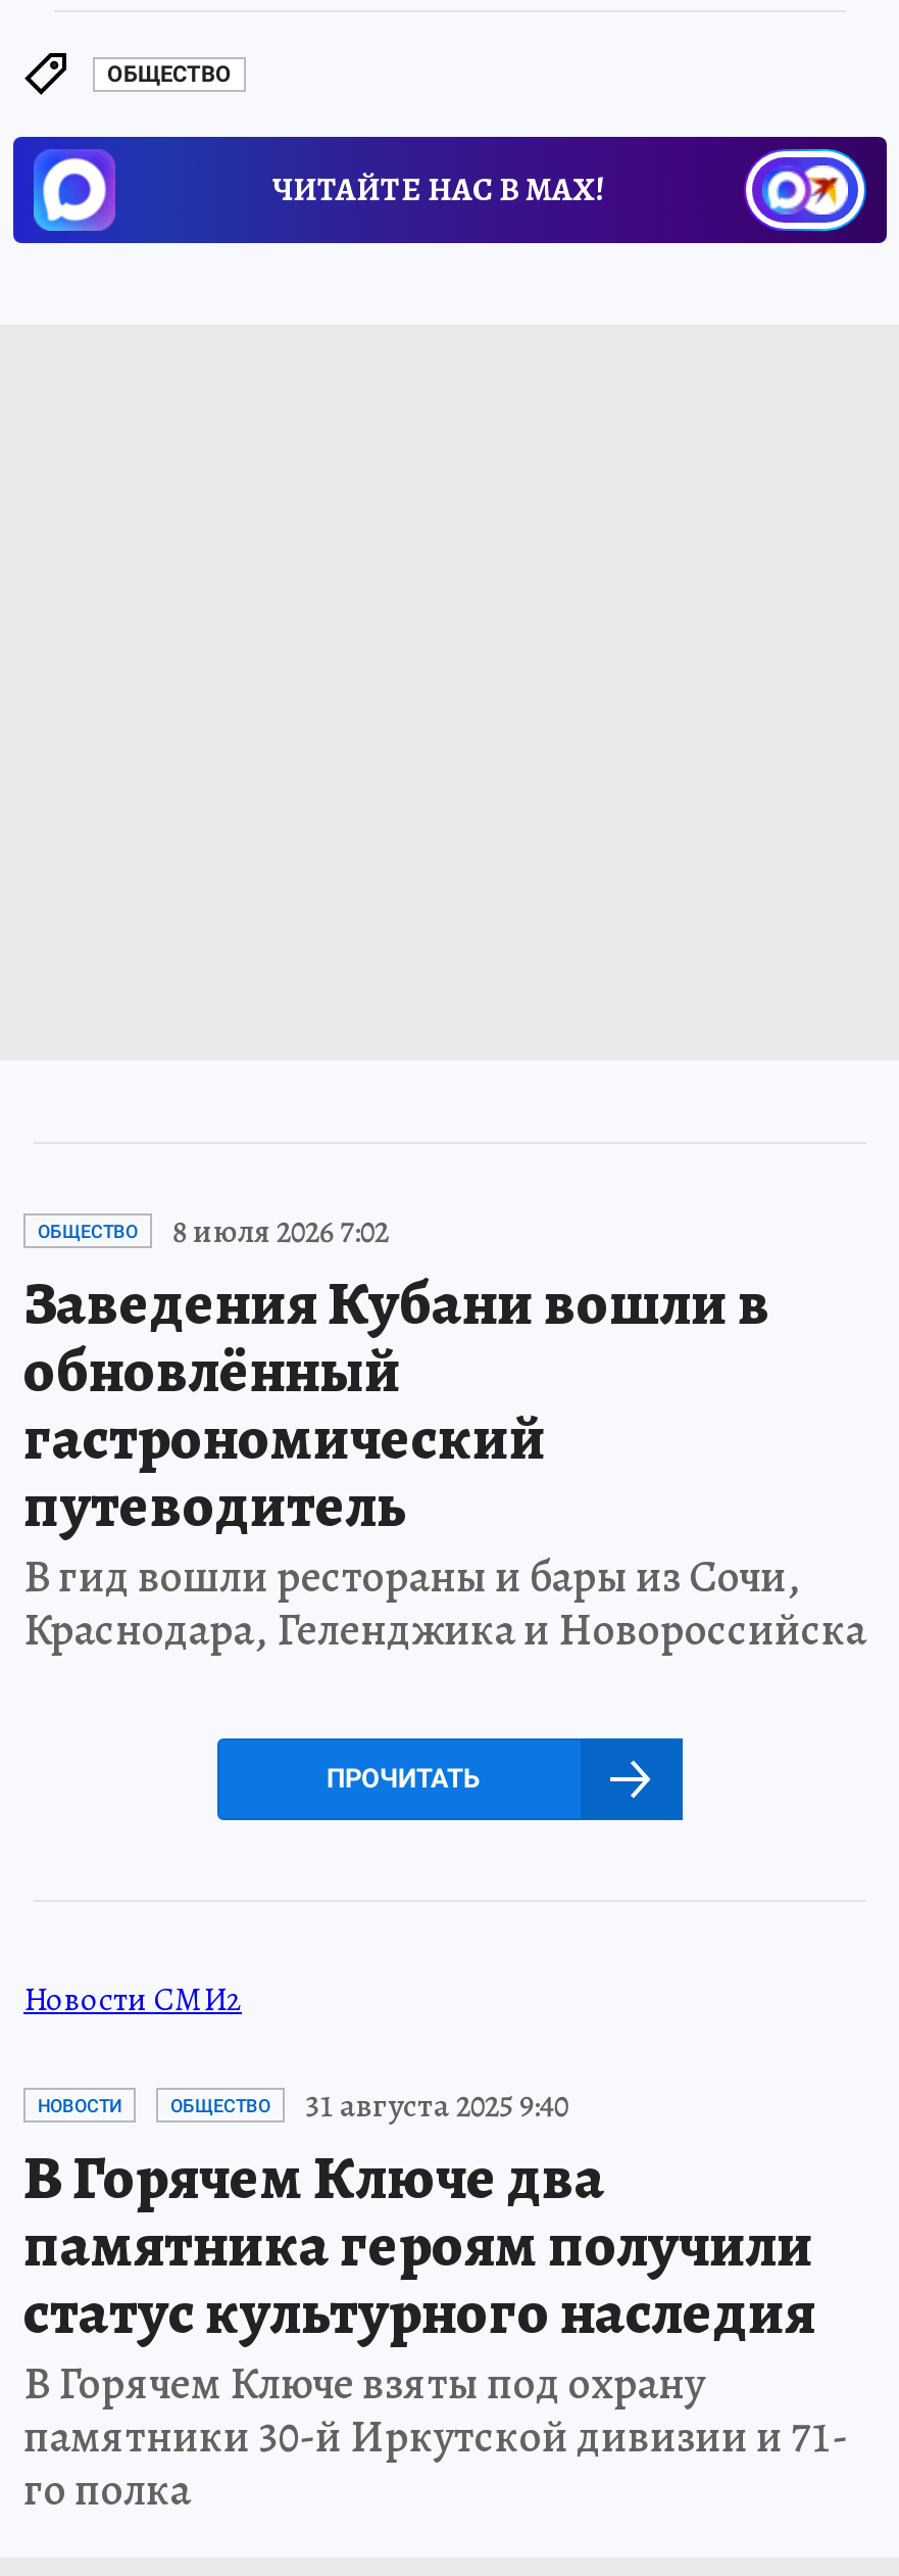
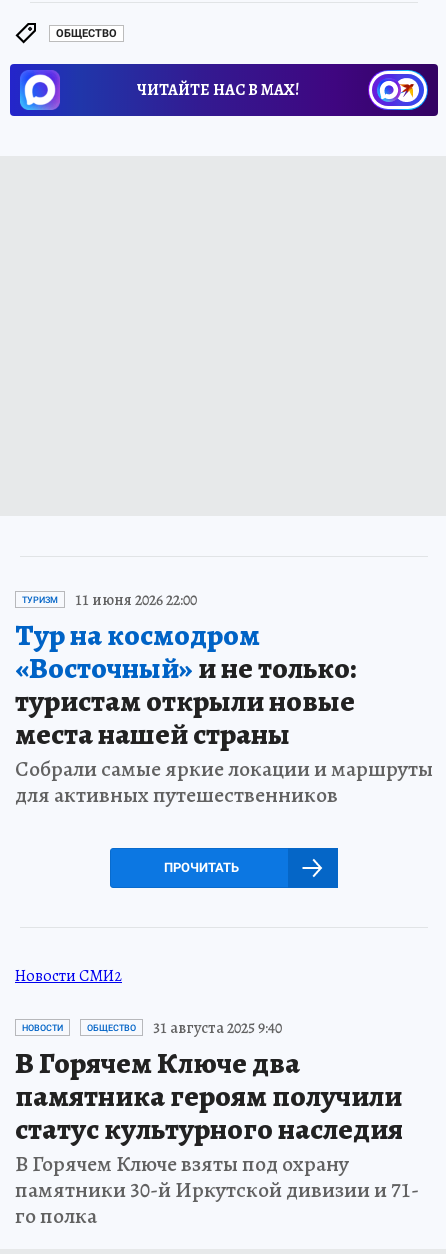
- ОБЩЕСТВО
- 8 июля 2026 7:02
- Заведения Кубани вошли в
- обновлённый
- гастрономический
- путеводитель
- В гид вошли рестораны и бары из Сочи,
- Краснодара, Геленджика и Новороссийска
+ ТУРИЗМ
+ 11 июня 2026 22:00
+ Тур на космодром
+ «Восточный»и не только:
+ туристам открыли новые
+ места нашей страны
+ Собрали самые яркие локации и маршруты
+ для активных путешественников
